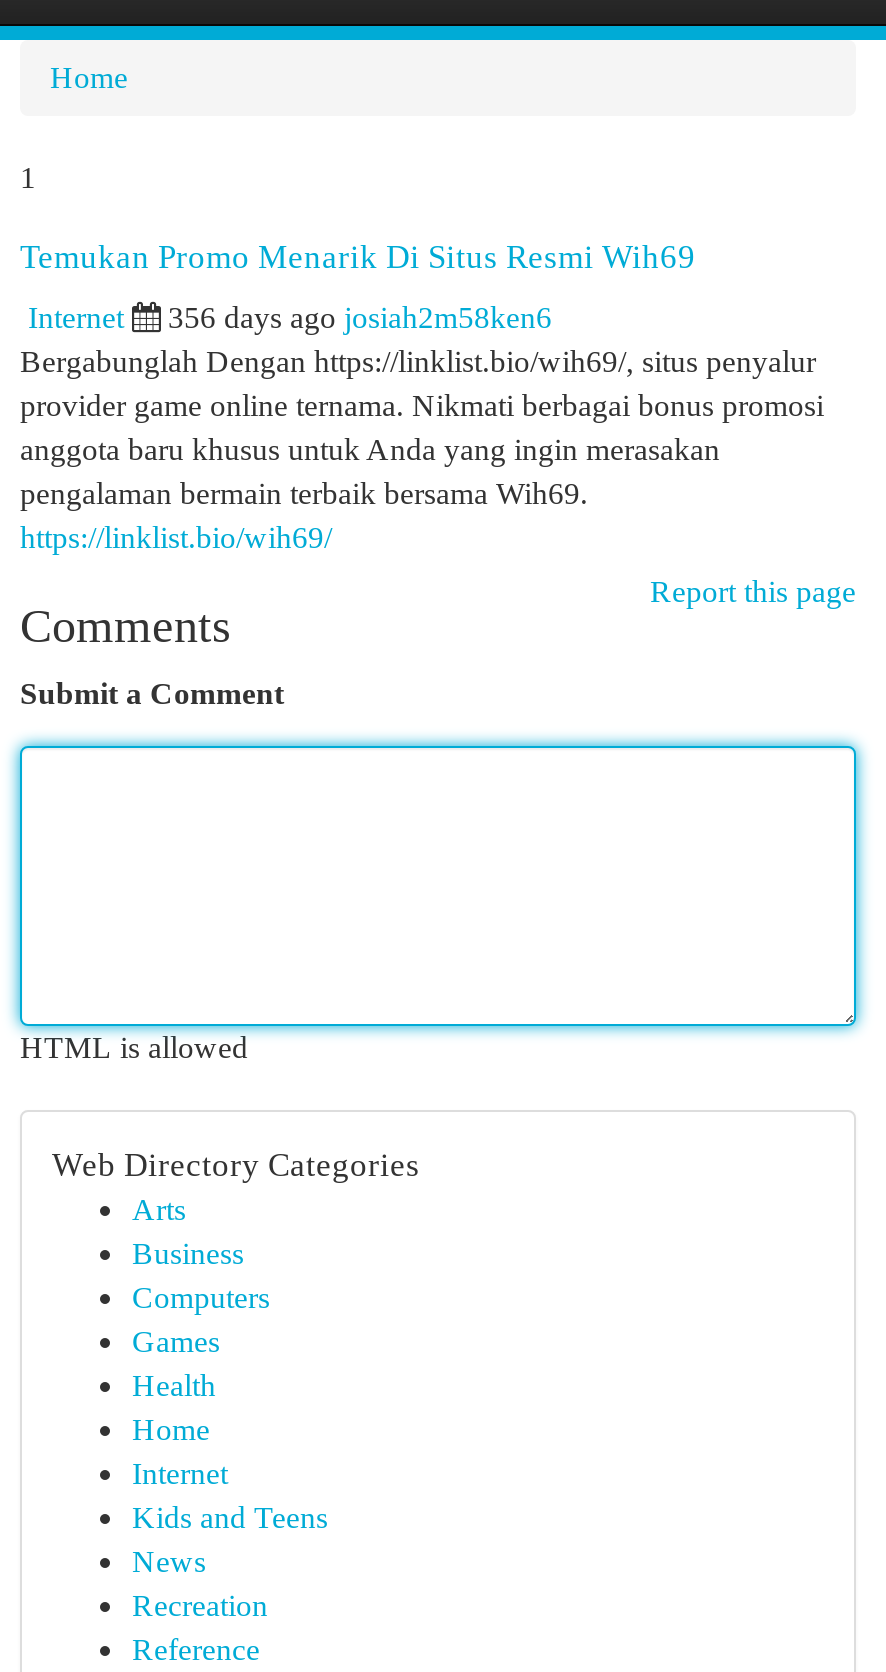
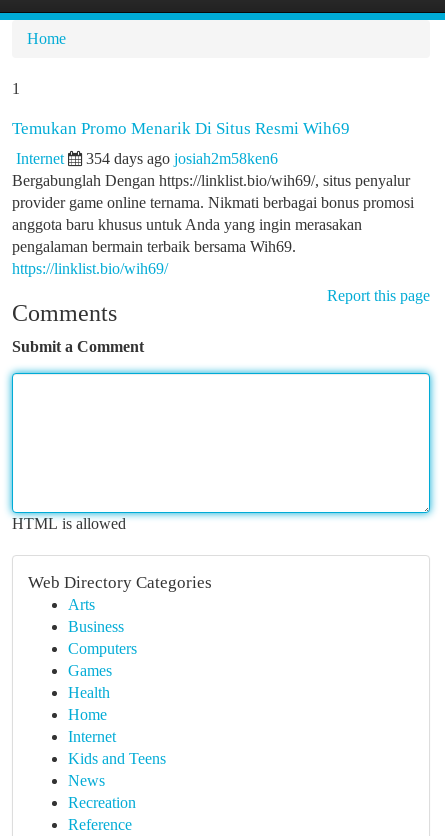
- 356 days ago josiah2m58ken6
+ 354 days ago josiah2m58ken6
